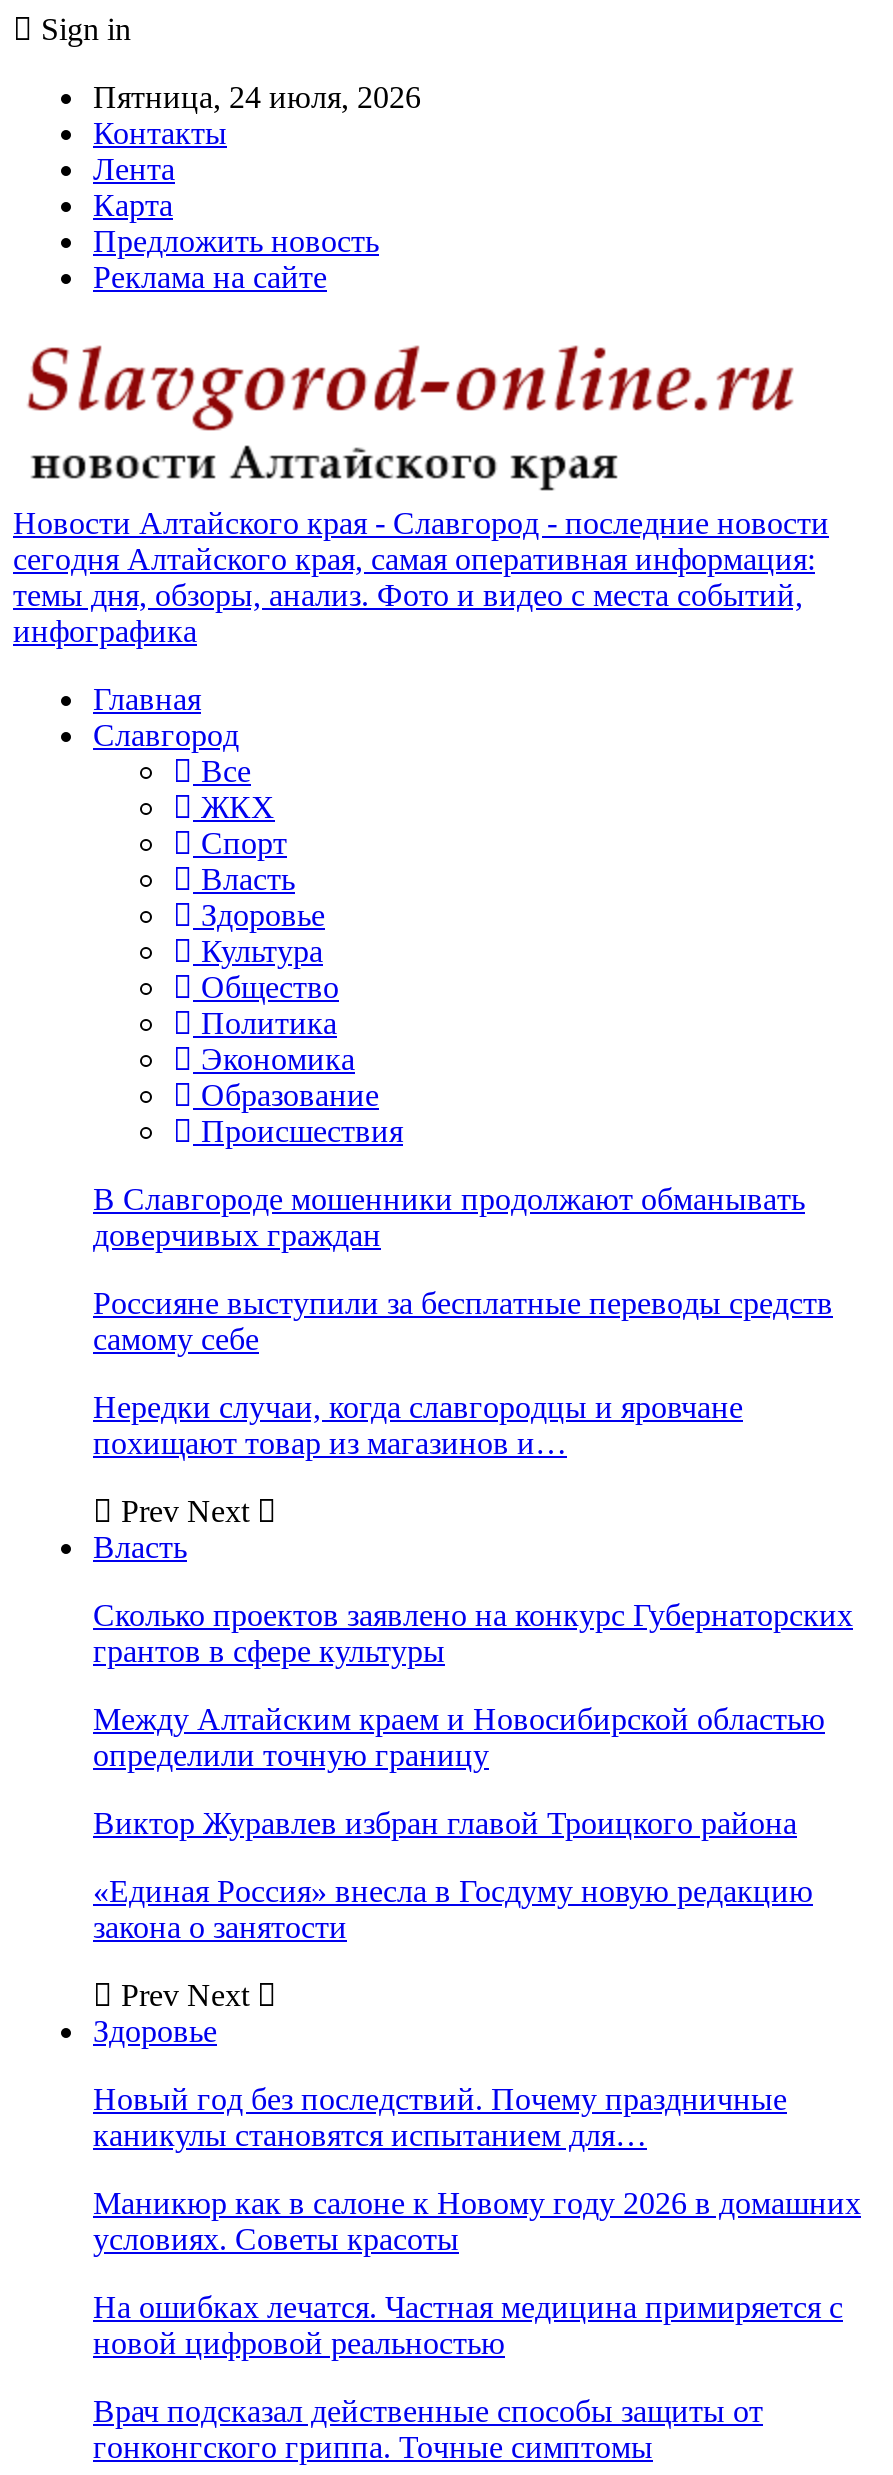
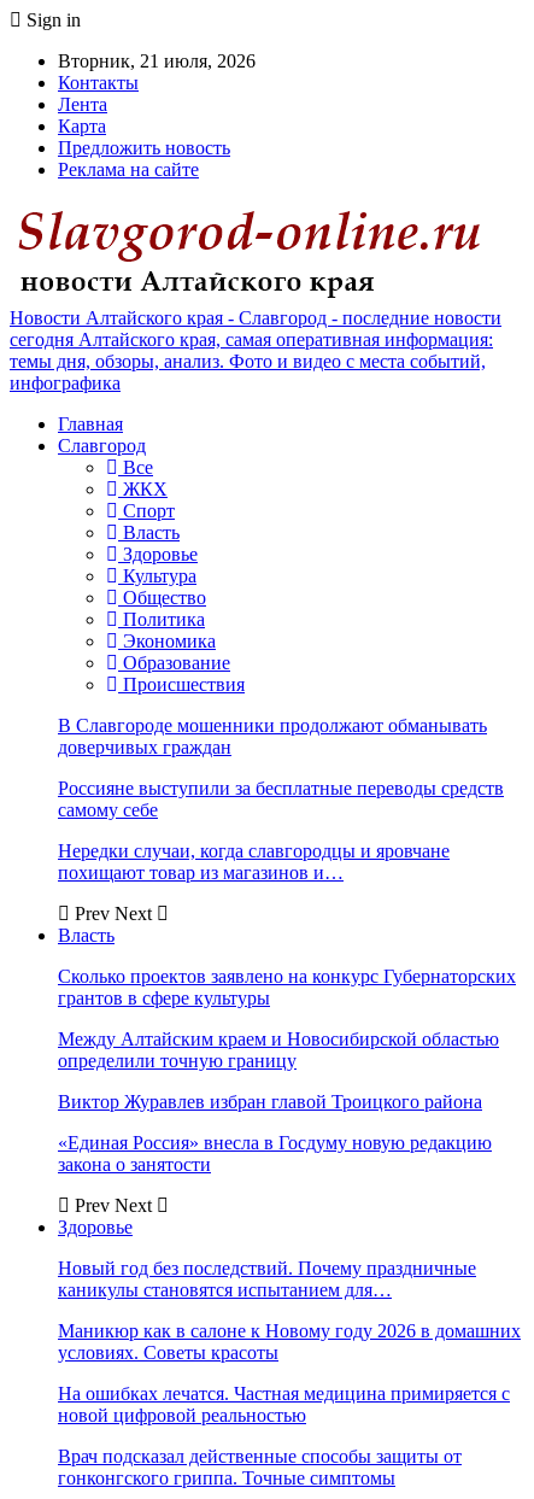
- Пятница, 24 июля, 2026
+ Вторник, 21 июля, 2026
